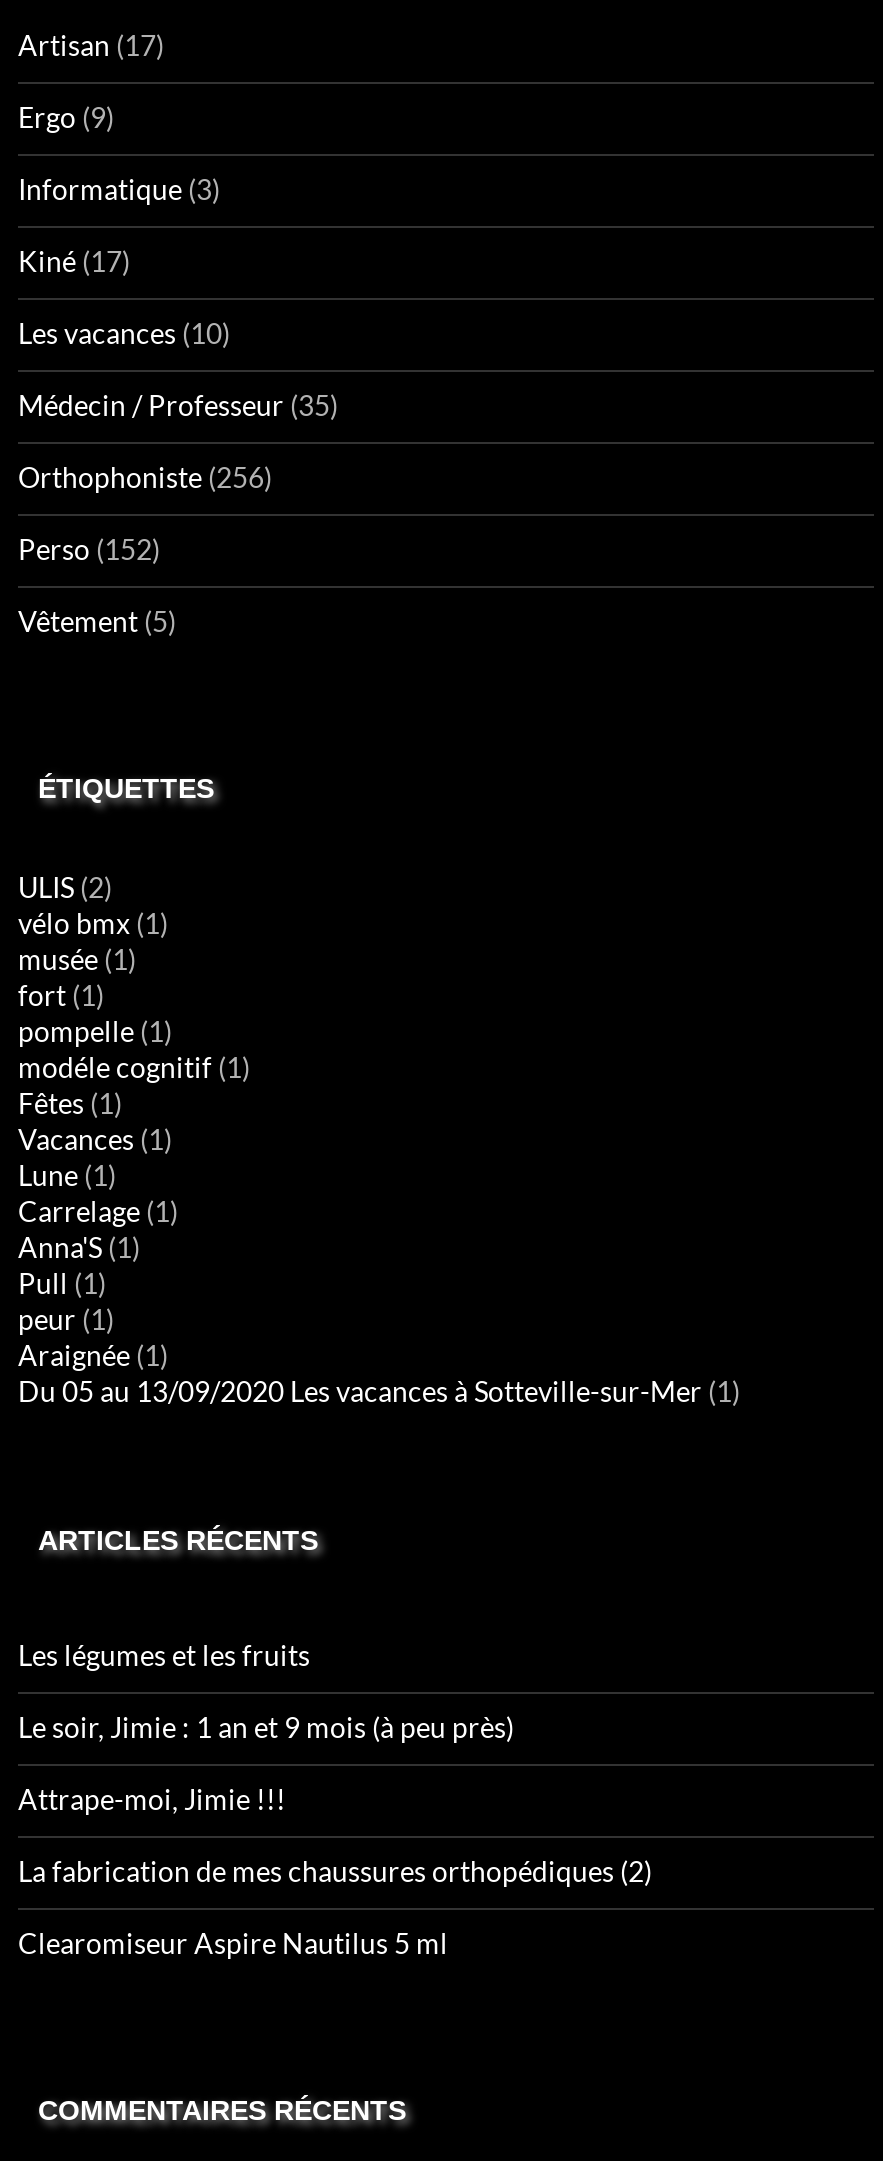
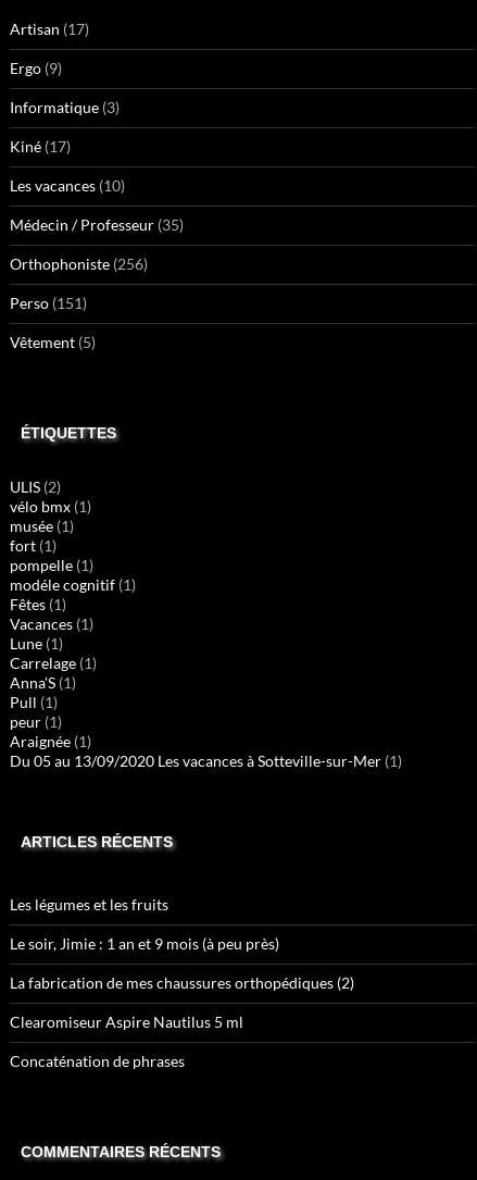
- Perso (152)
+ Perso (151)

- Attrape-moi, Jimie !!!

moved up: La fabrication de mes chaussures orthopédiques (2) | Clearomiseur Aspire Nautilus 5 ml

+ Concaténation de phrases
